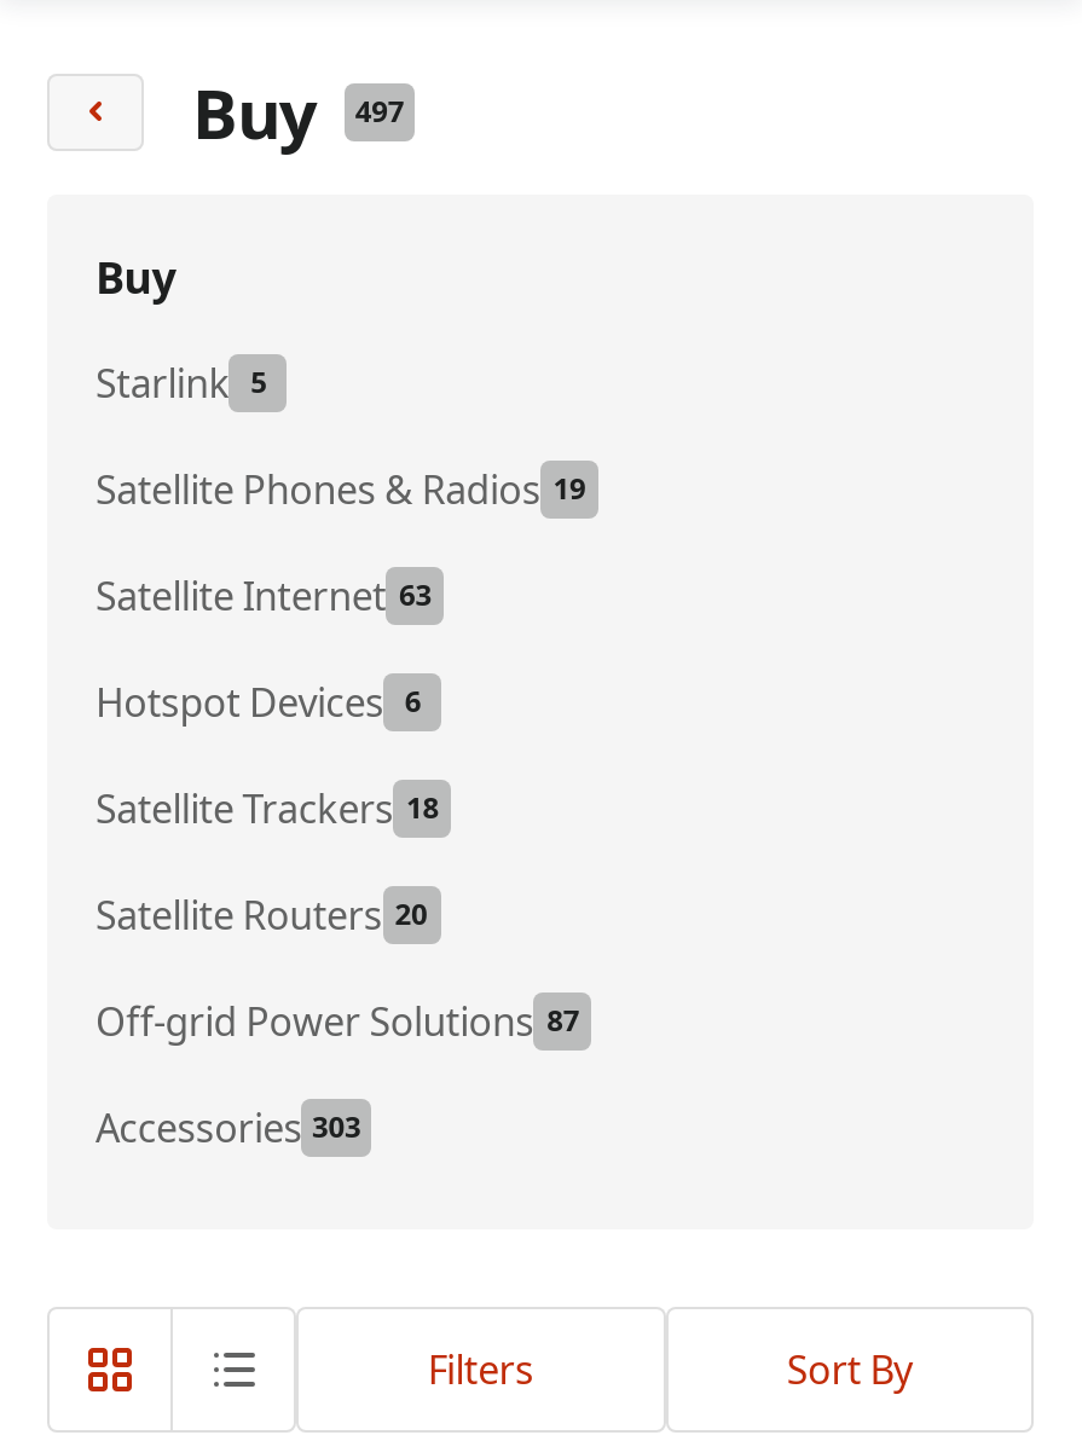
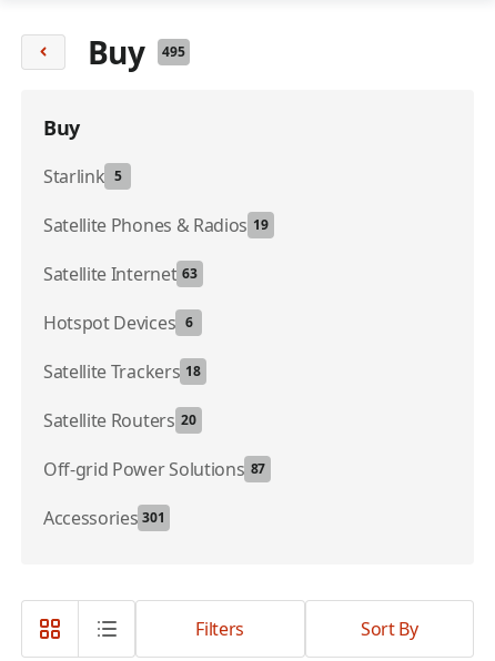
- Buy 497
+ Buy 495

- Accessories 303
+ Accessories 301
